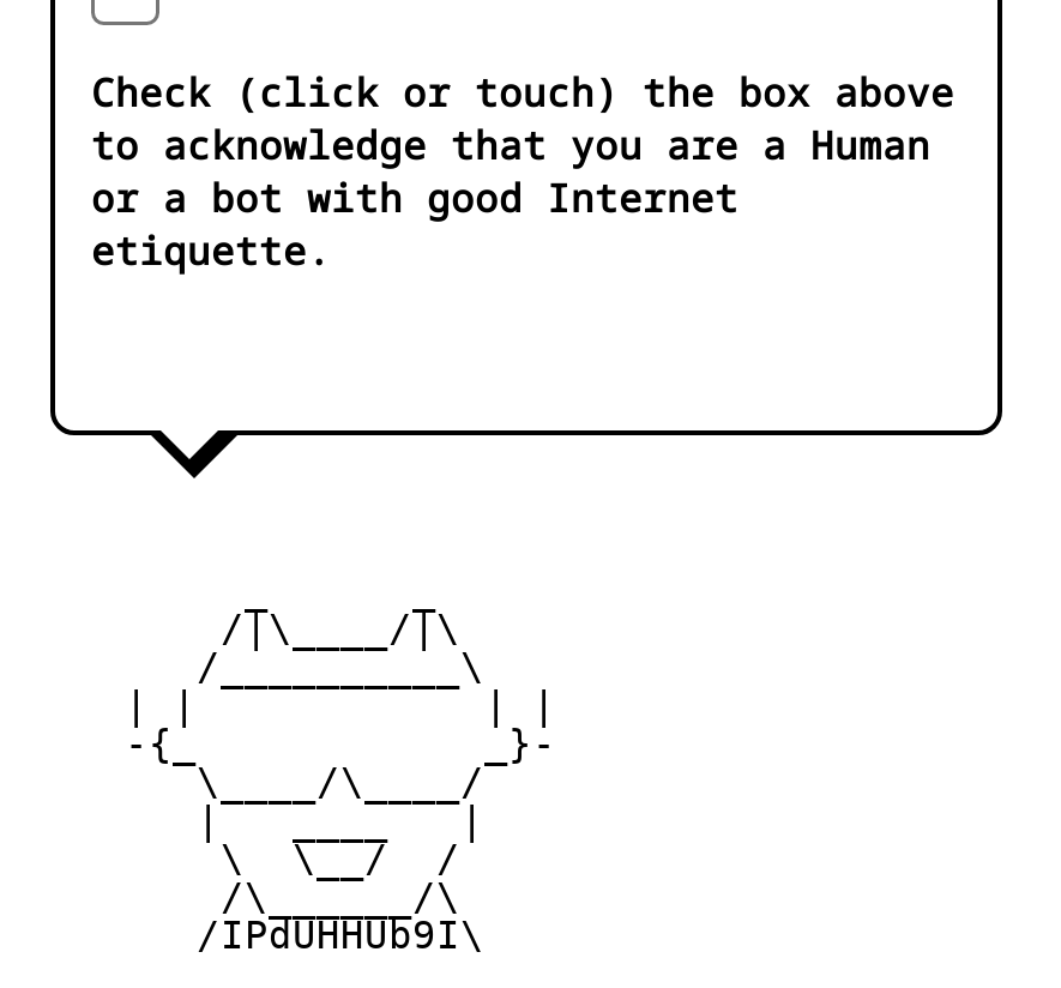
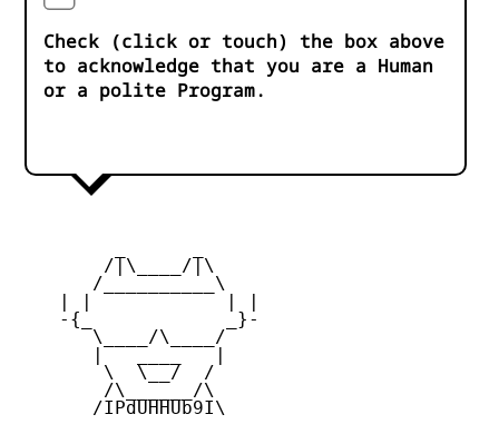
- or a bot with good Internet
- etiquette.
+ or a polite Program.
